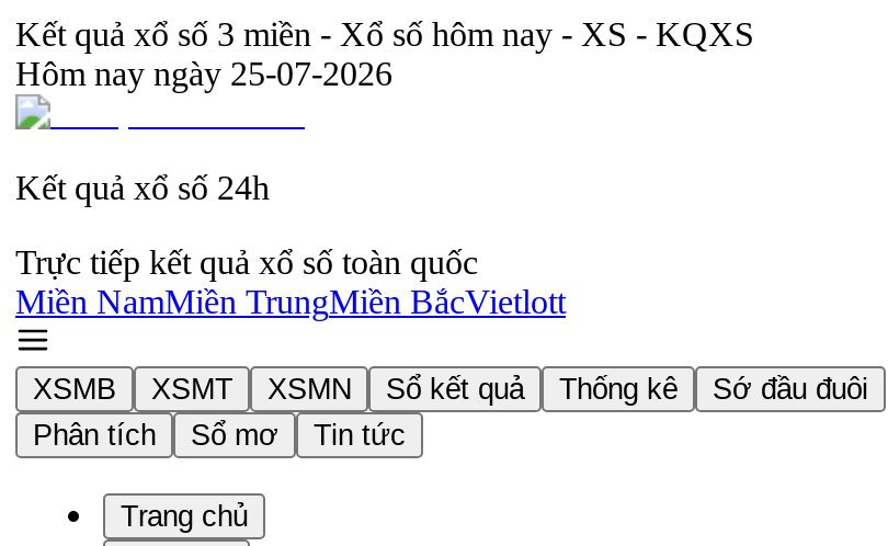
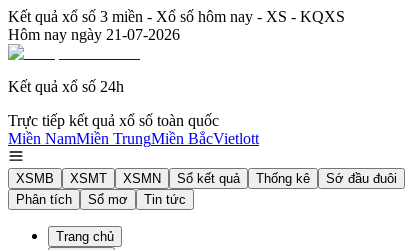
- Hôm nay ngày 25-07-2026
+ Hôm nay ngày 21-07-2026
